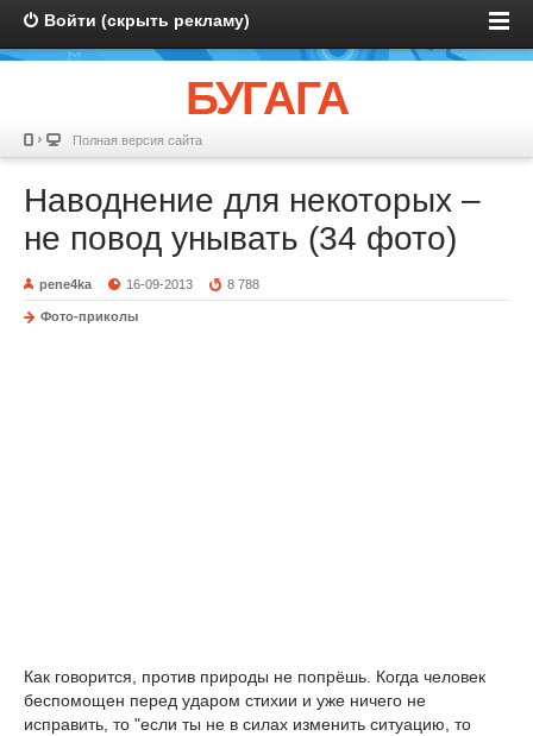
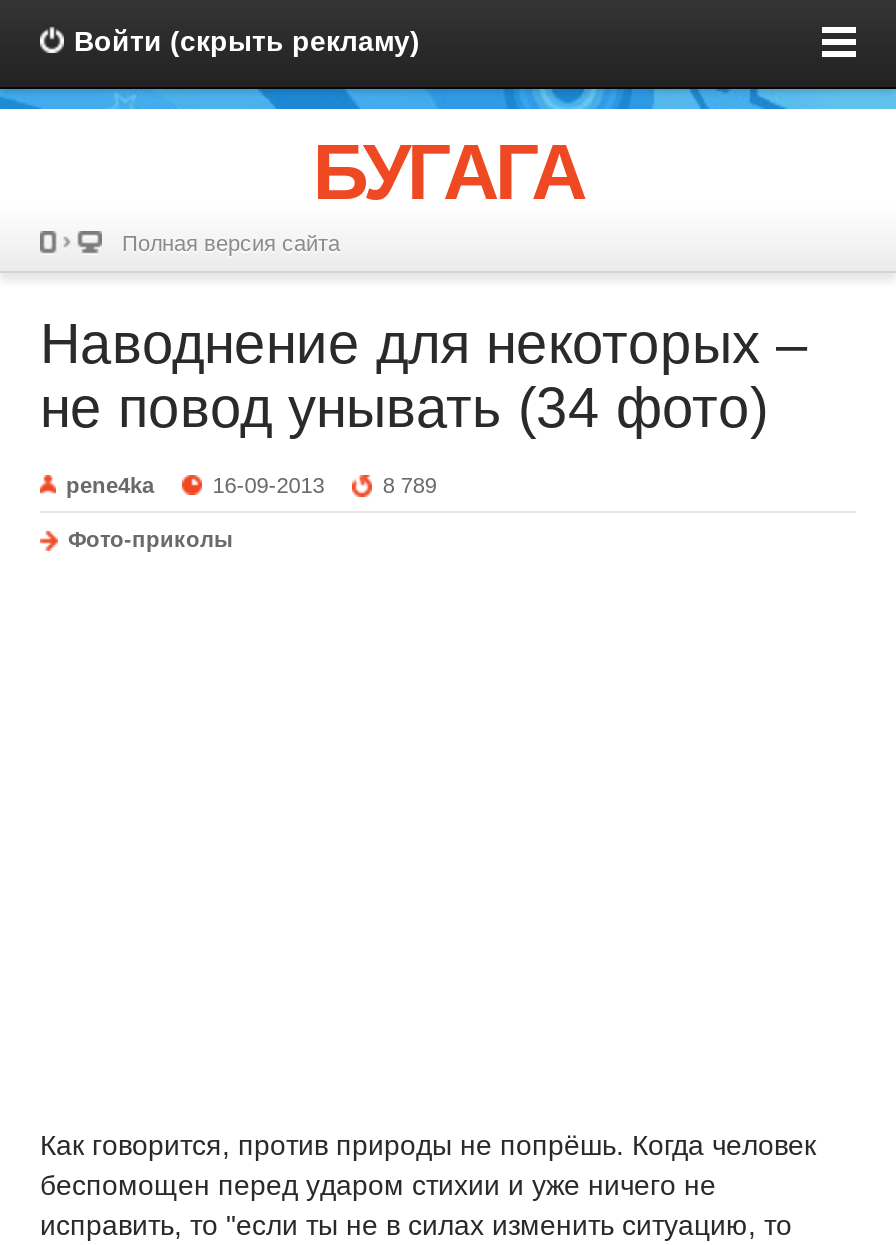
- 8 788
+ 8 789
